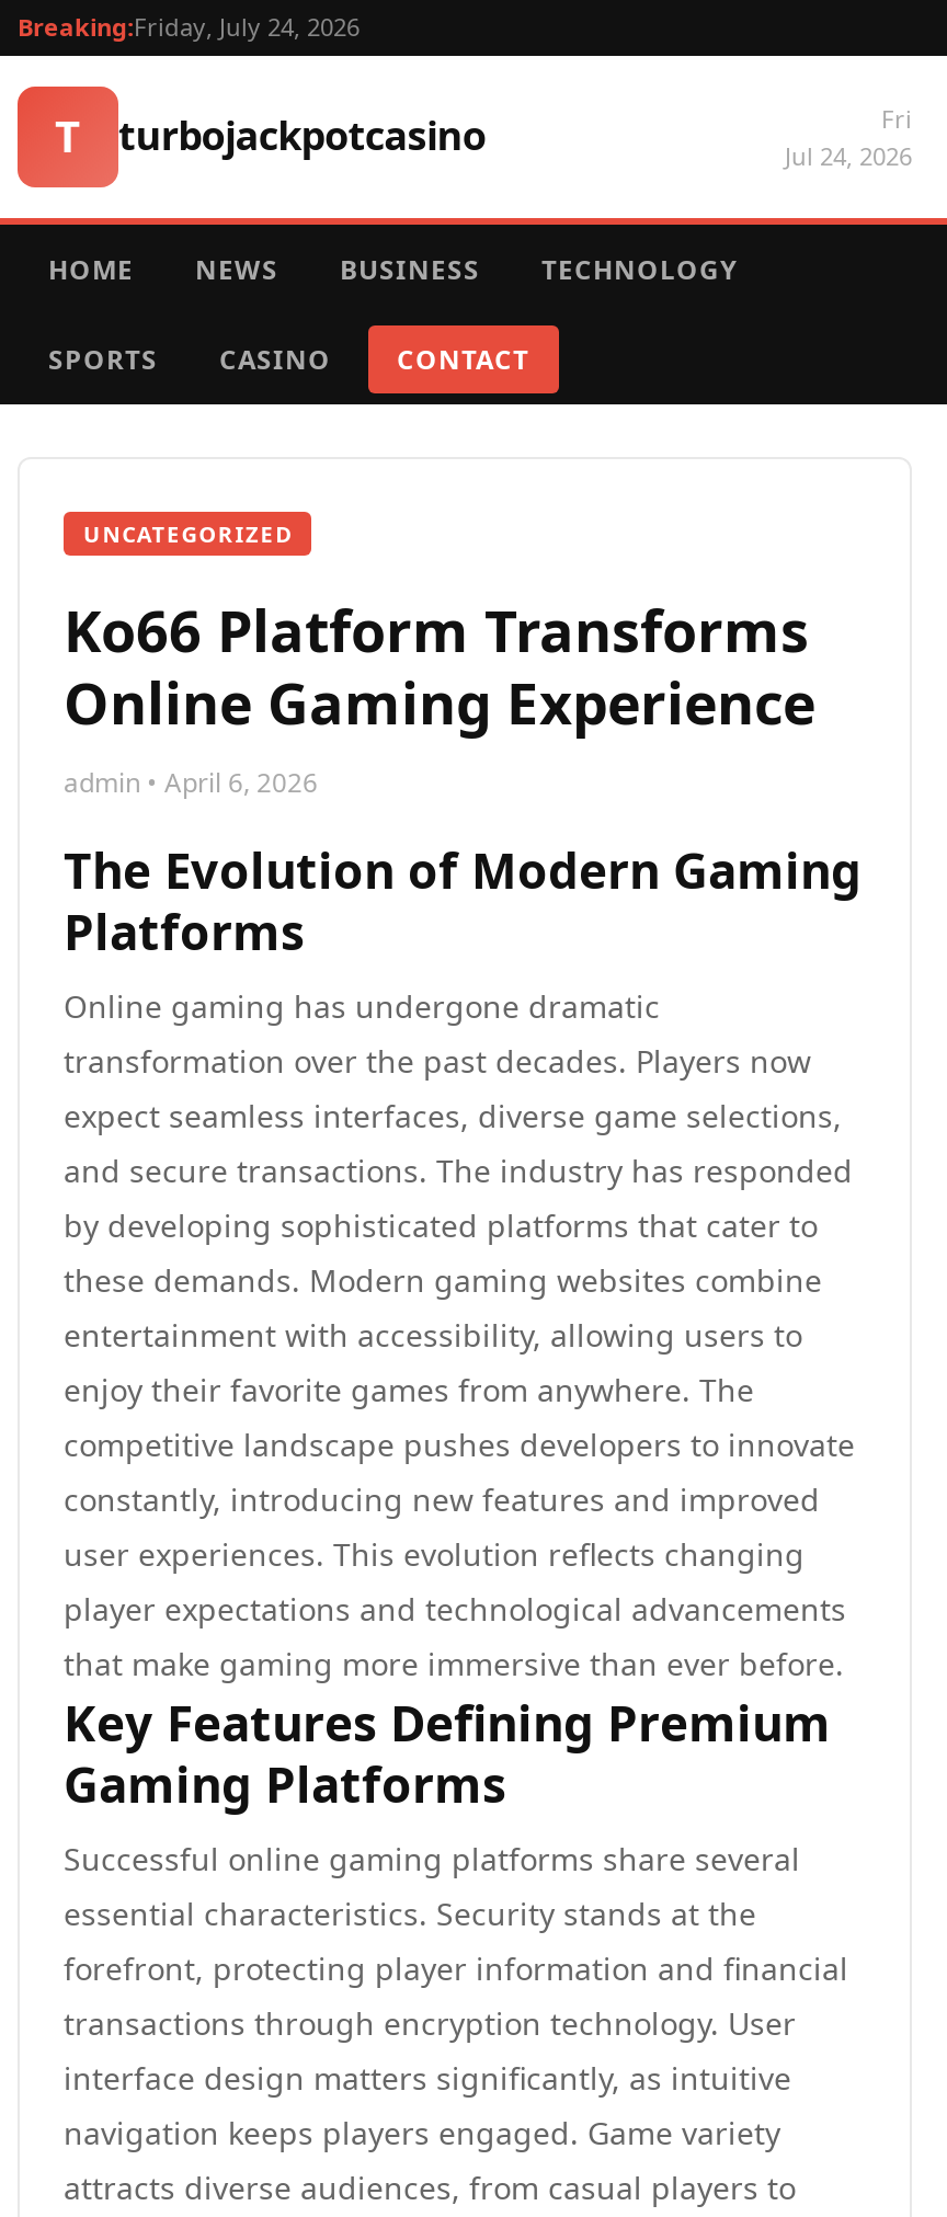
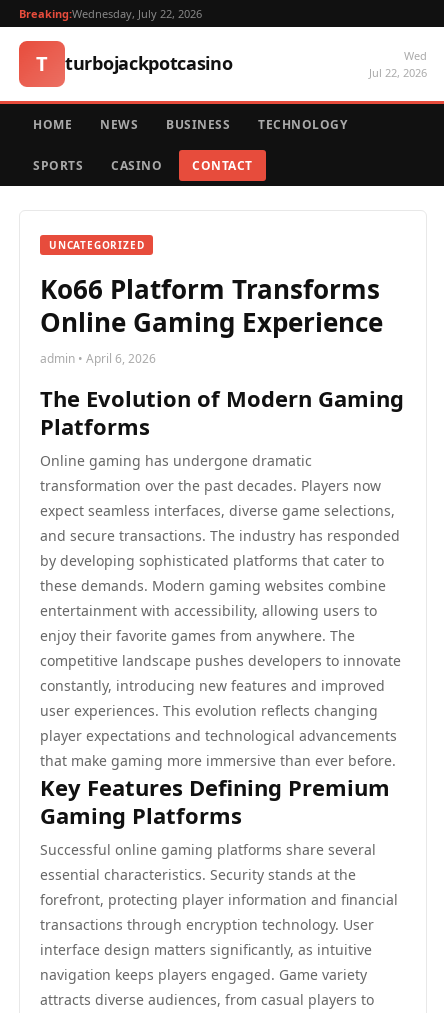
- Breaking:Friday, July 24, 2026
+ Breaking:Wednesday, July 22, 2026

- Fri
- Jul 24, 2026
+ Wed
+ Jul 22, 2026
